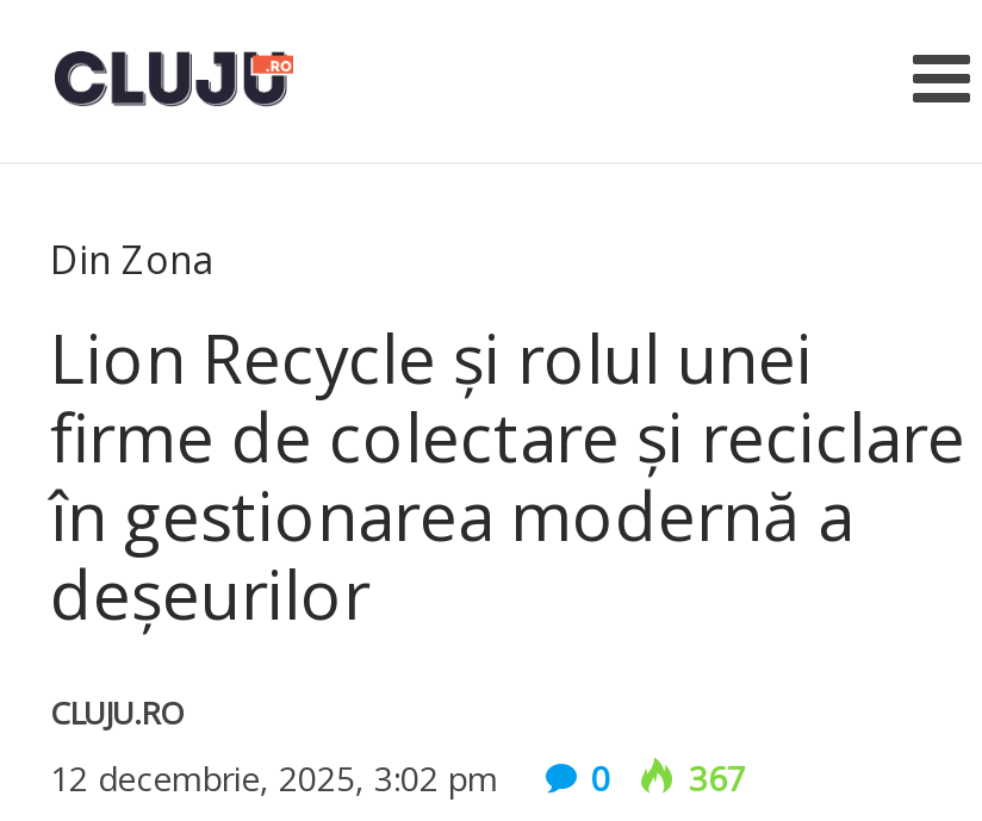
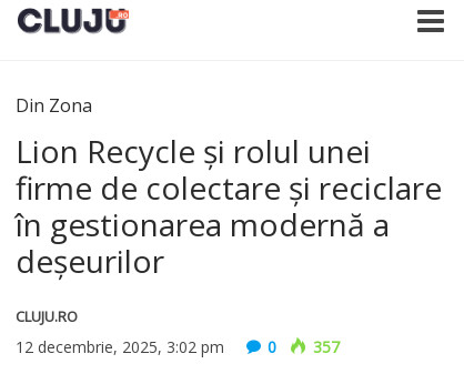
- 0 367
+ 0 357
